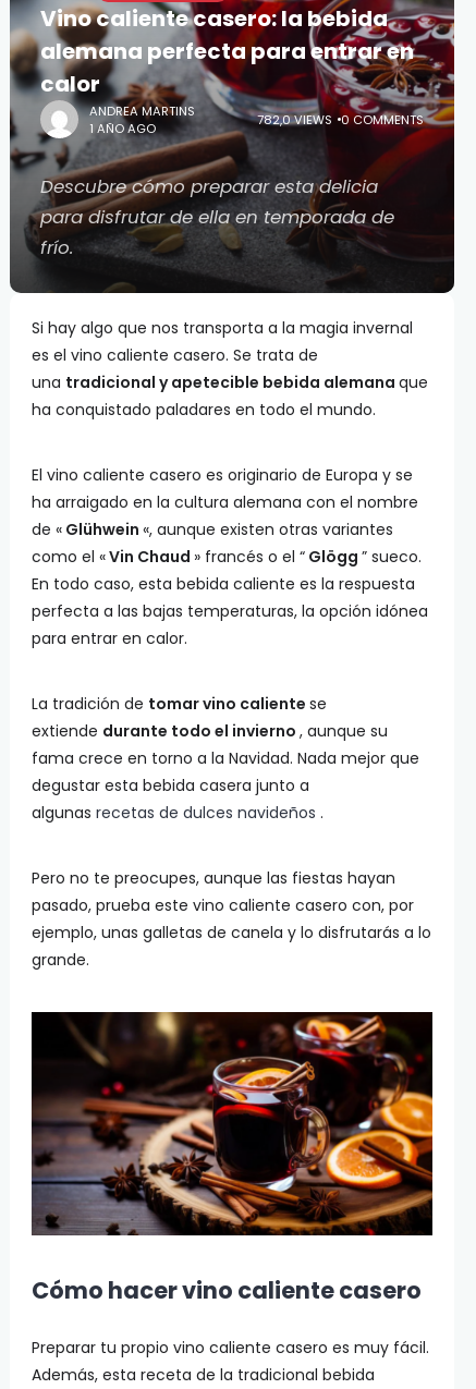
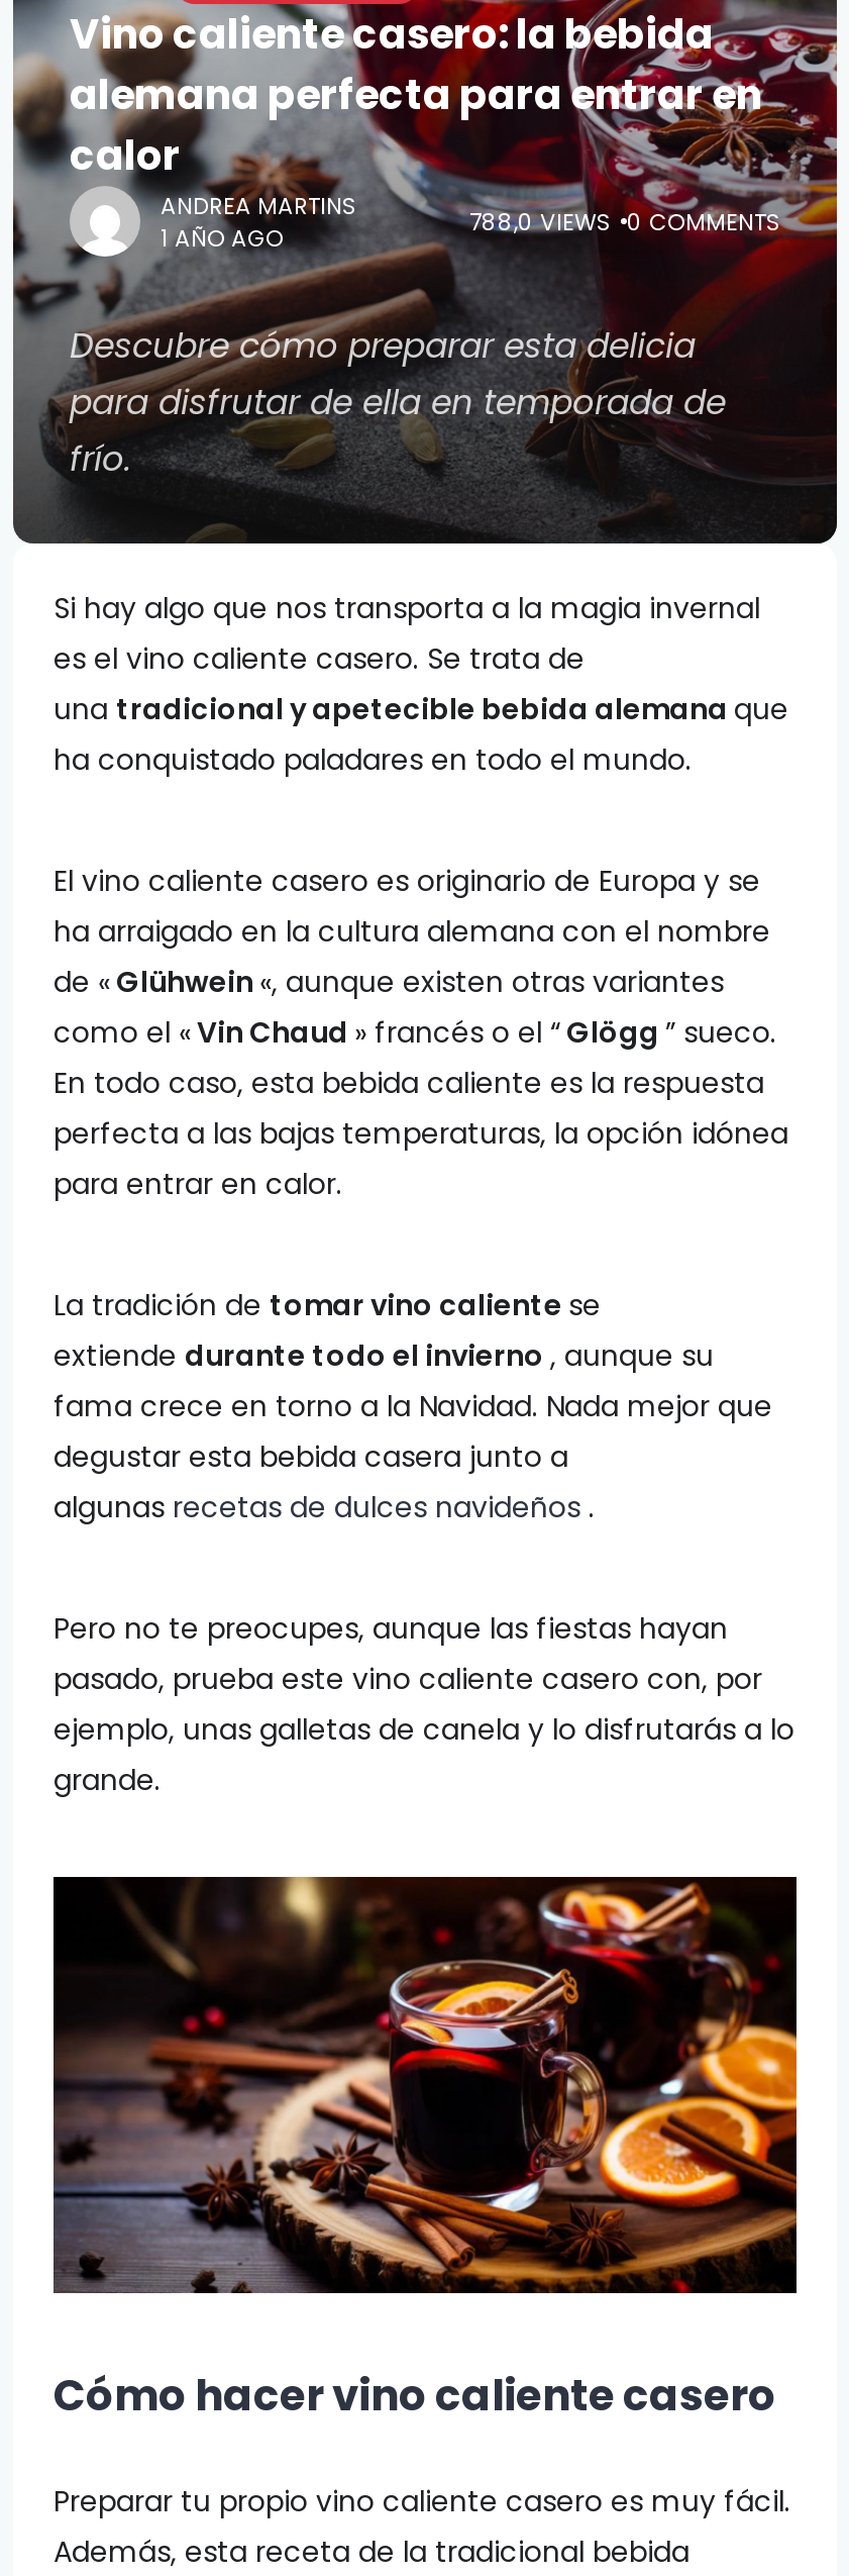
- 782,0 VIEWS 0 COMMENTS
+ 788,0 VIEWS 0 COMMENTS
